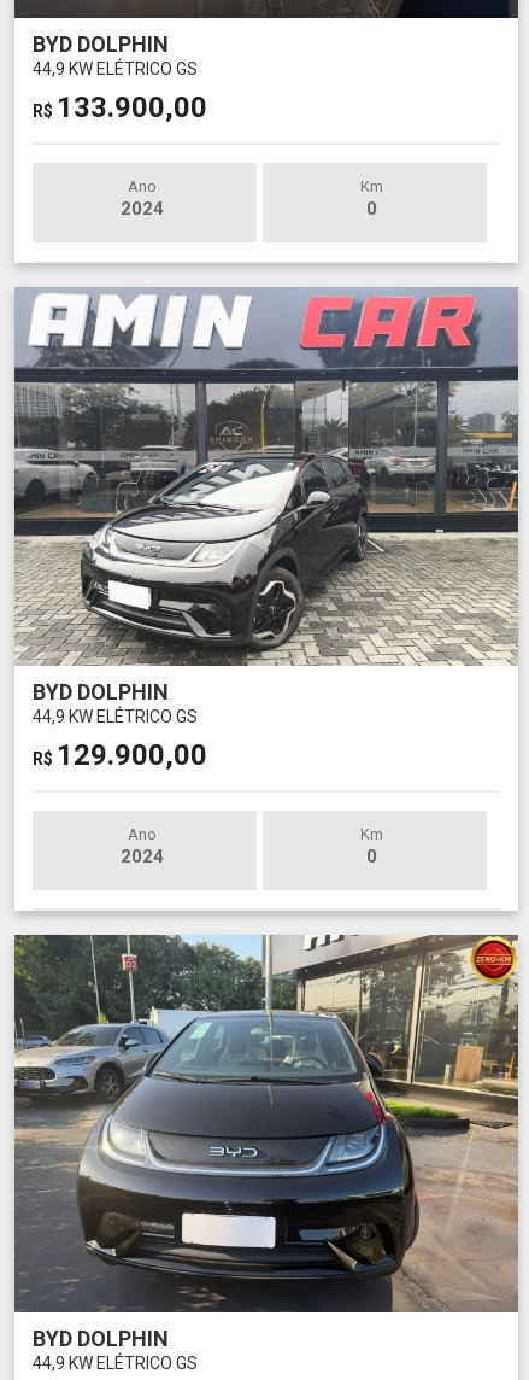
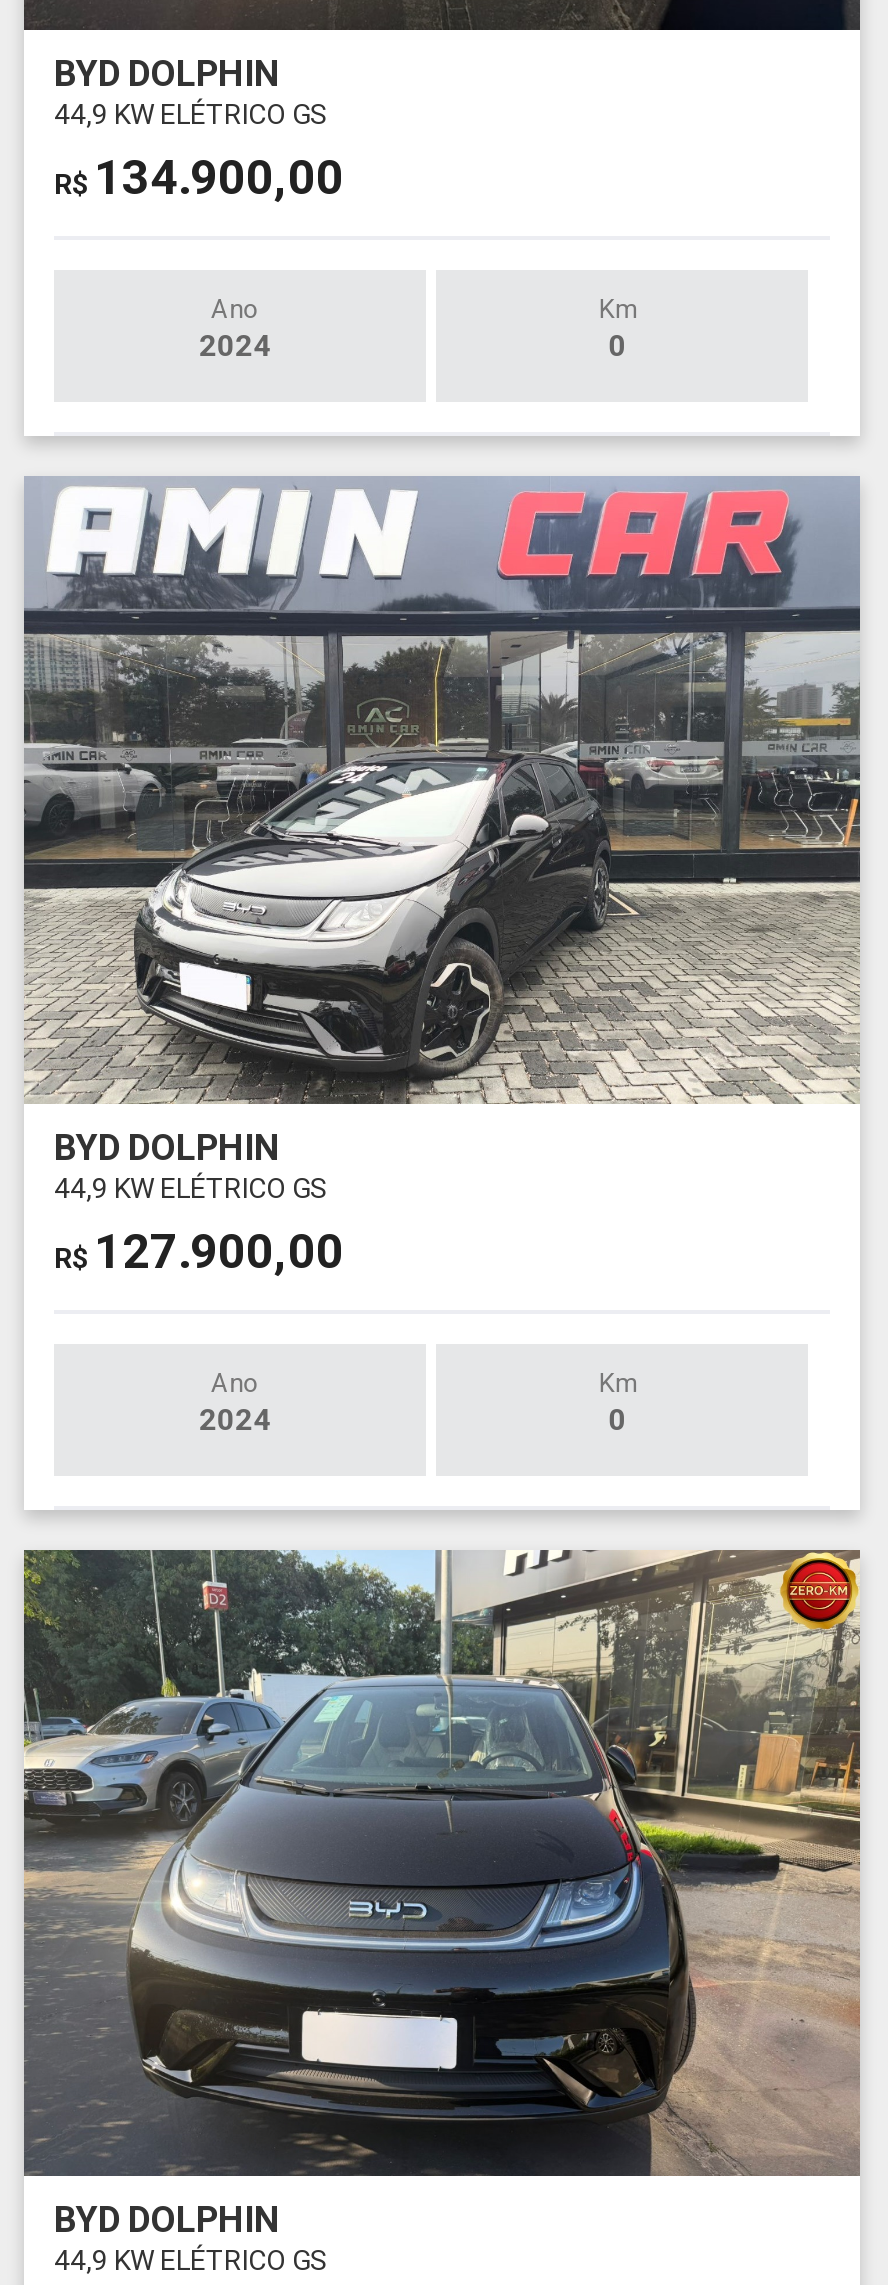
- R$133.900,00
+ R$134.900,00

- R$129.900,00
+ R$127.900,00
